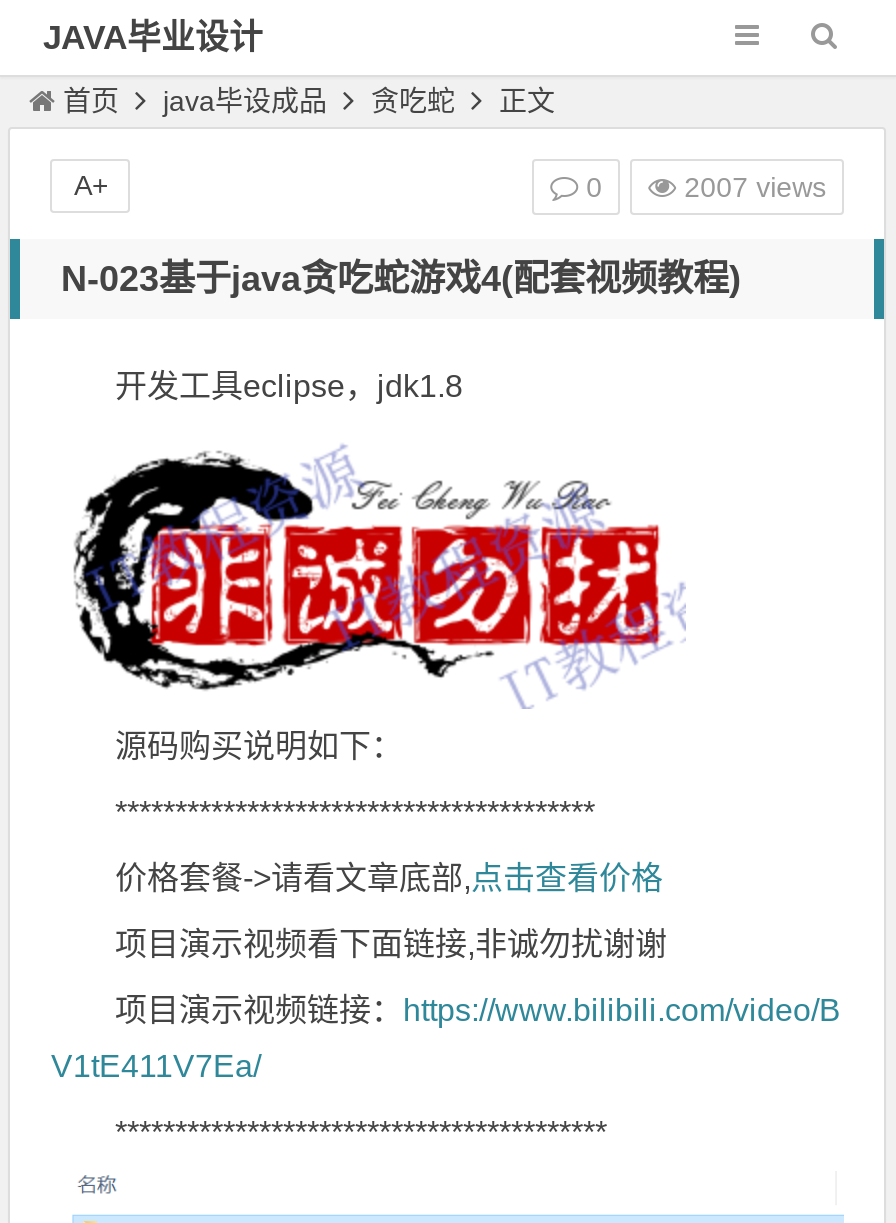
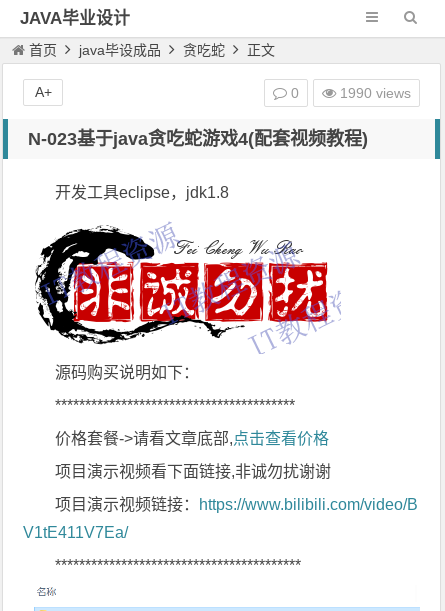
- 2007 views
+ 1990 views
